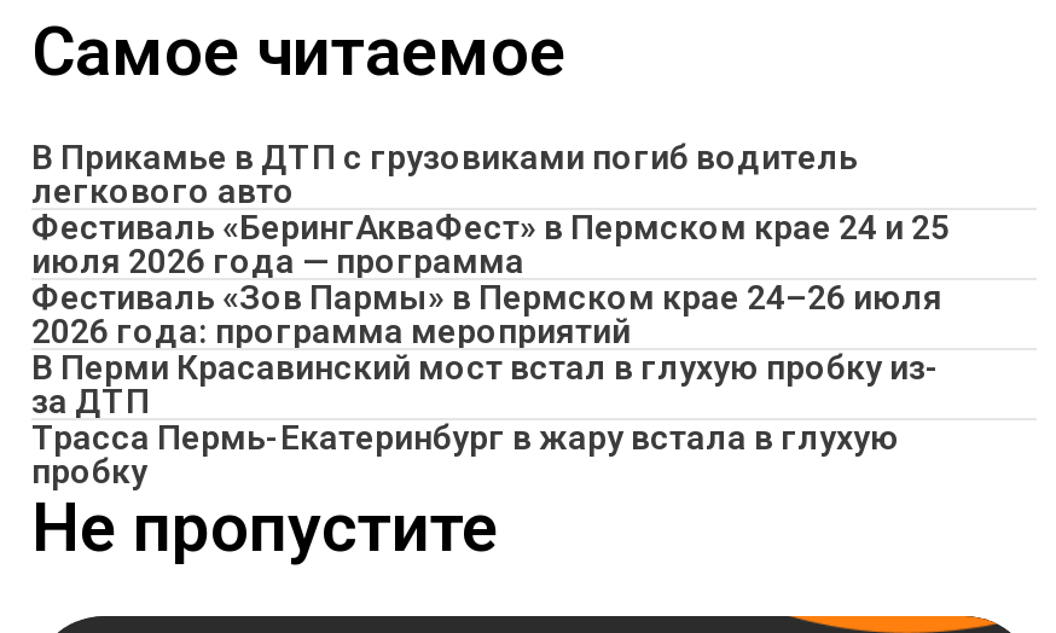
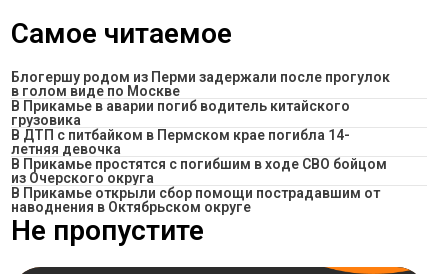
- В Прикамье в ДТП с грузовиками погиб водитель
- легкового авто
- Фестиваль «БерингАкваФест» в Пермском крае 24 и 25
- июля 2026 года — программа
- Фестиваль «Зов Пармы» в Пермском крае 24–26 июля
- 2026 года: программа мероприятий
- В Перми Красавинский мост встал в глухую пробку из-
- за ДТП
- Трасса Пермь-Екатеринбург в жару встала в глухую
- пробку
+ Блогершу родом из Перми задержали после прогулок
+ в голом виде по Москве
+ В Прикамье в аварии погиб водитель китайского
+ грузовика
+ В ДТП с питбайком в Пермском крае погибла 14-
+ летняя девочка
+ В Прикамье простятся с погибшим в ходе СВО бойцом
+ из Очерского округа
+ В Прикамье открыли сбор помощи пострадавшим от
+ наводнения в Октябрьском округе
